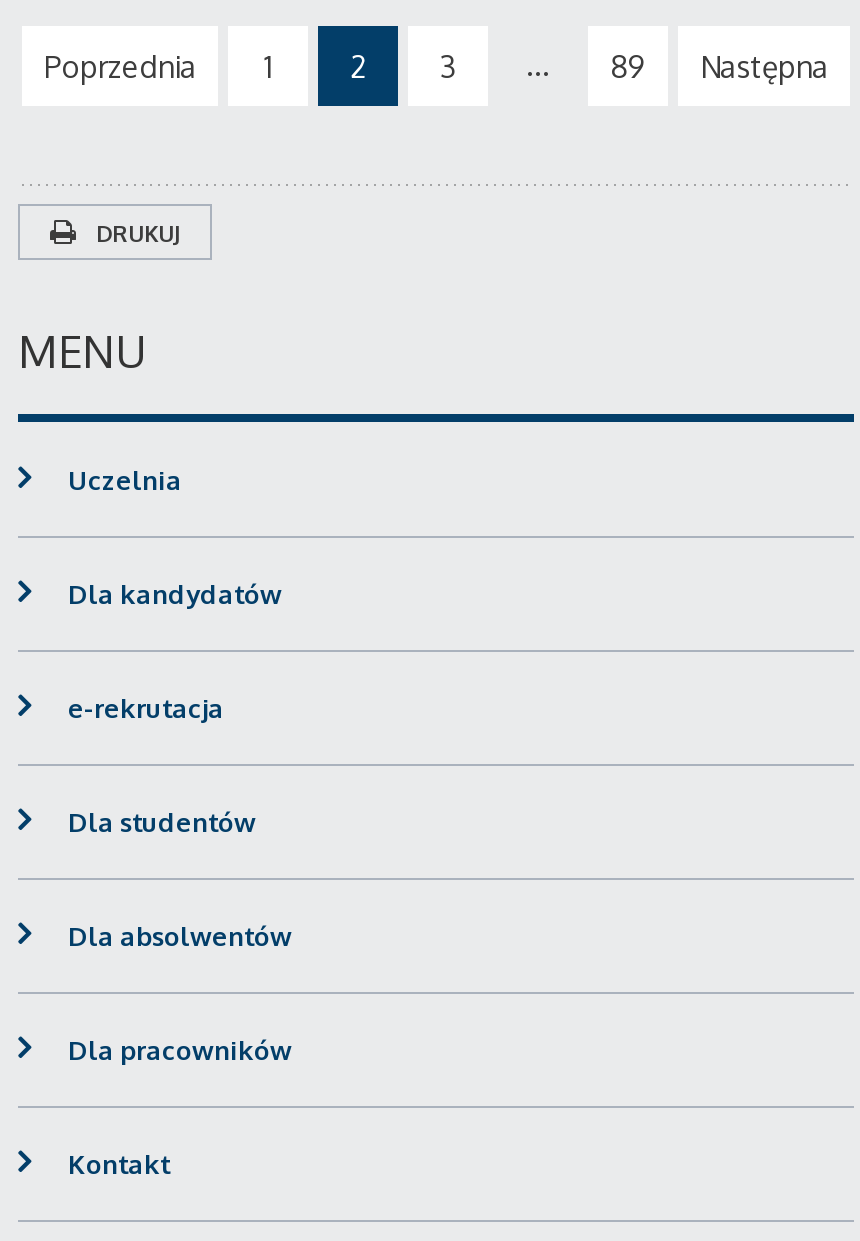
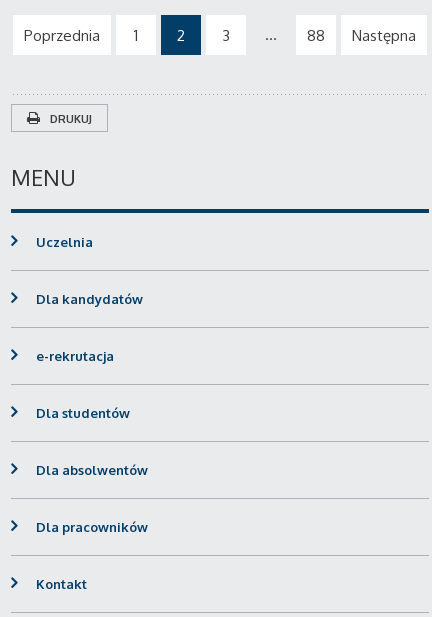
- 89
+ 88
